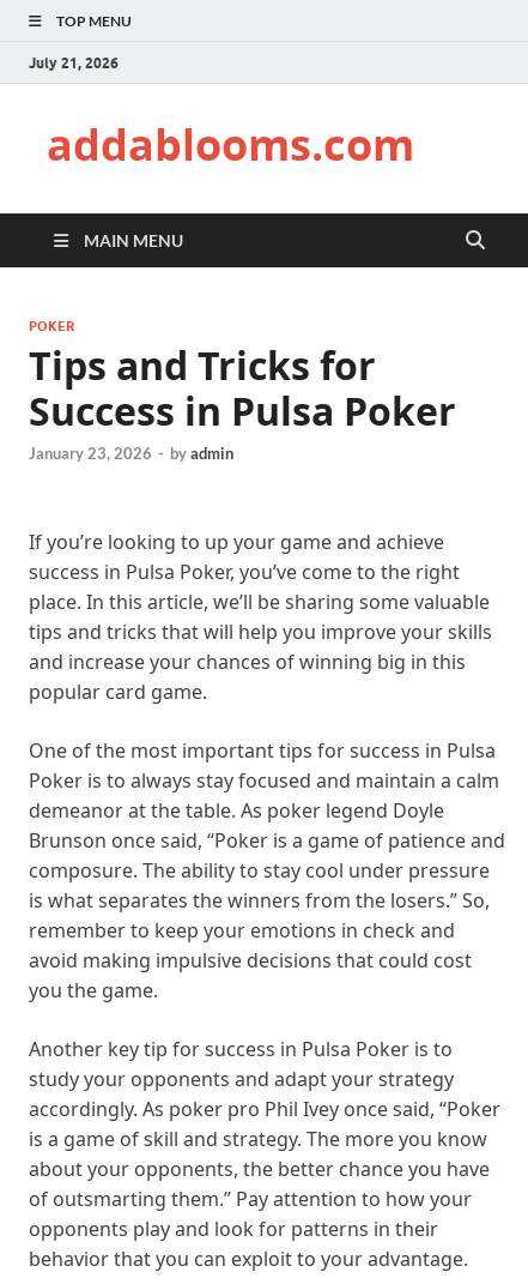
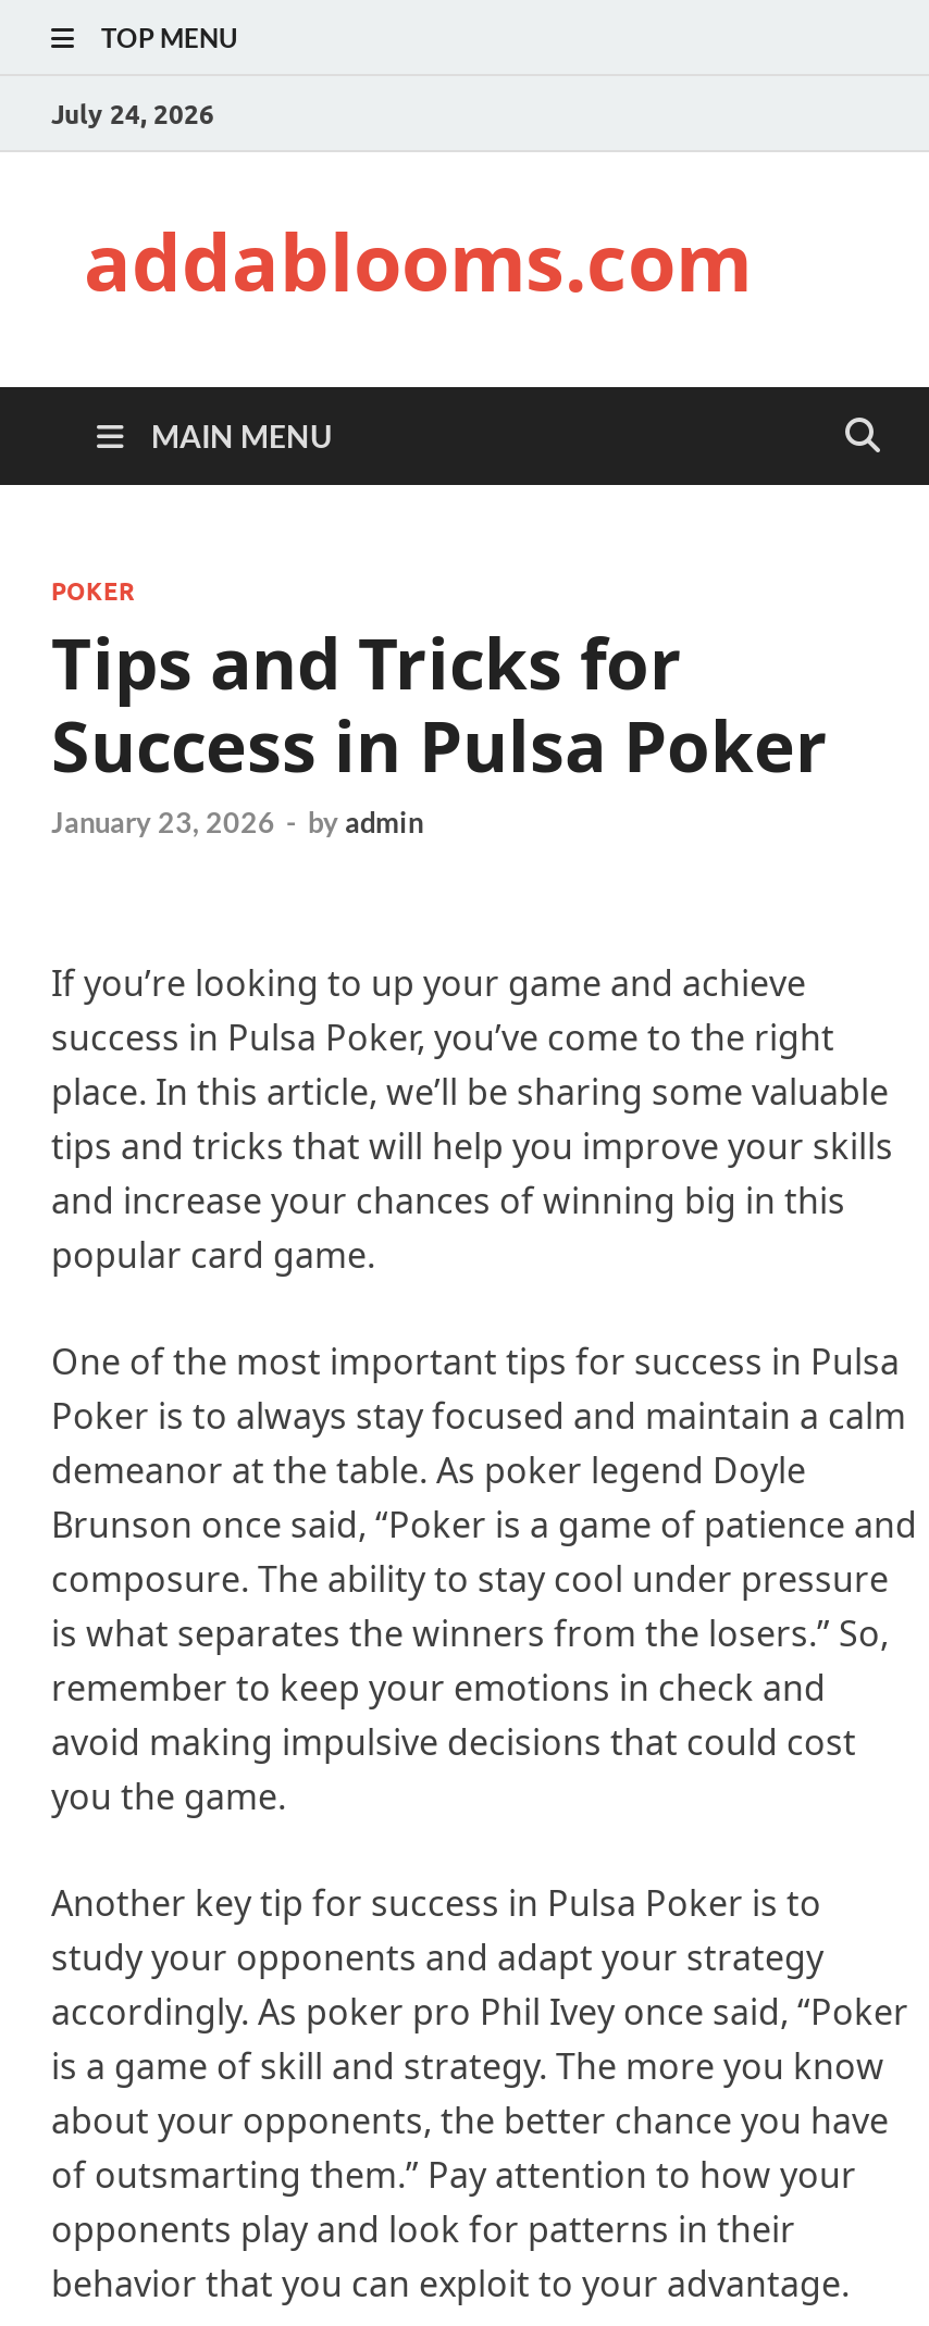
- July 21, 2026
+ July 24, 2026
